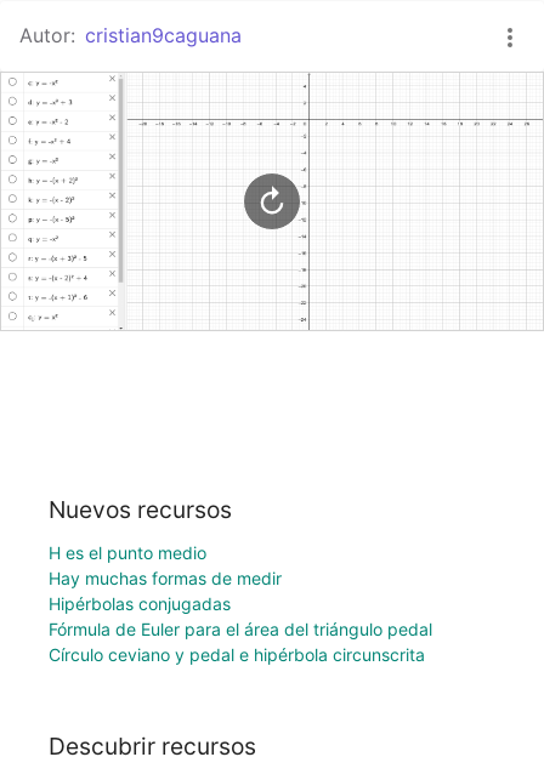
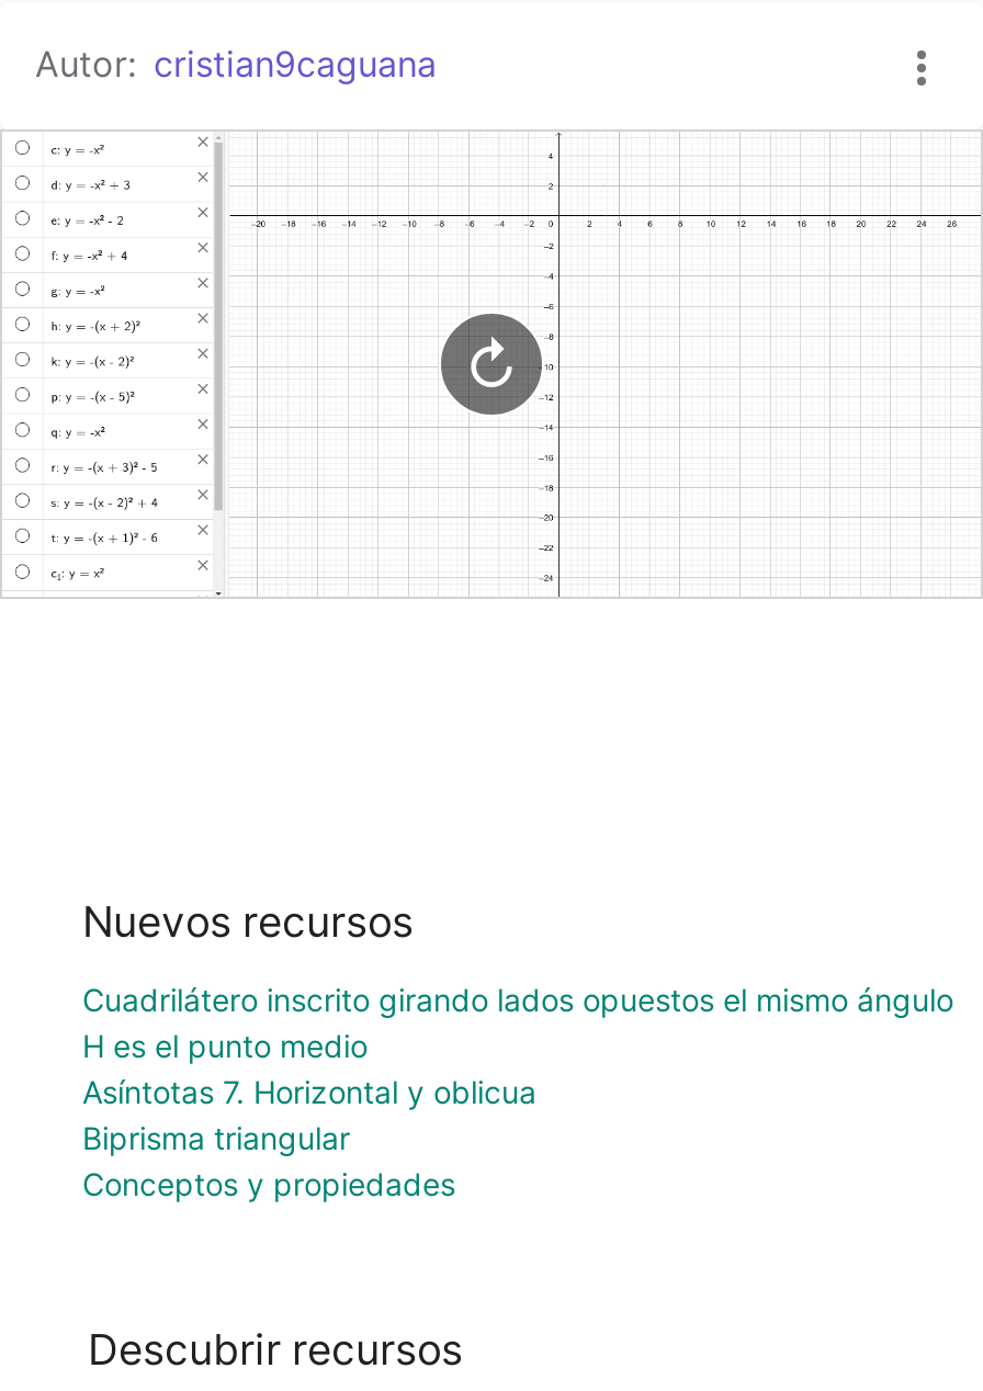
+ Cuadrilátero inscrito girando lados opuestos el mismo ángulo

moved down: H es el punto medio

- Hay muchas formas de medir
- Hipérbolas conjugadas
- Fórmula de Euler para el área del triángulo pedal
- Círculo ceviano y pedal e hipérbola circunscrita
+ Asíntotas 7. Horizontal y oblicua
+ Biprisma triangular
+ Conceptos y propiedades
